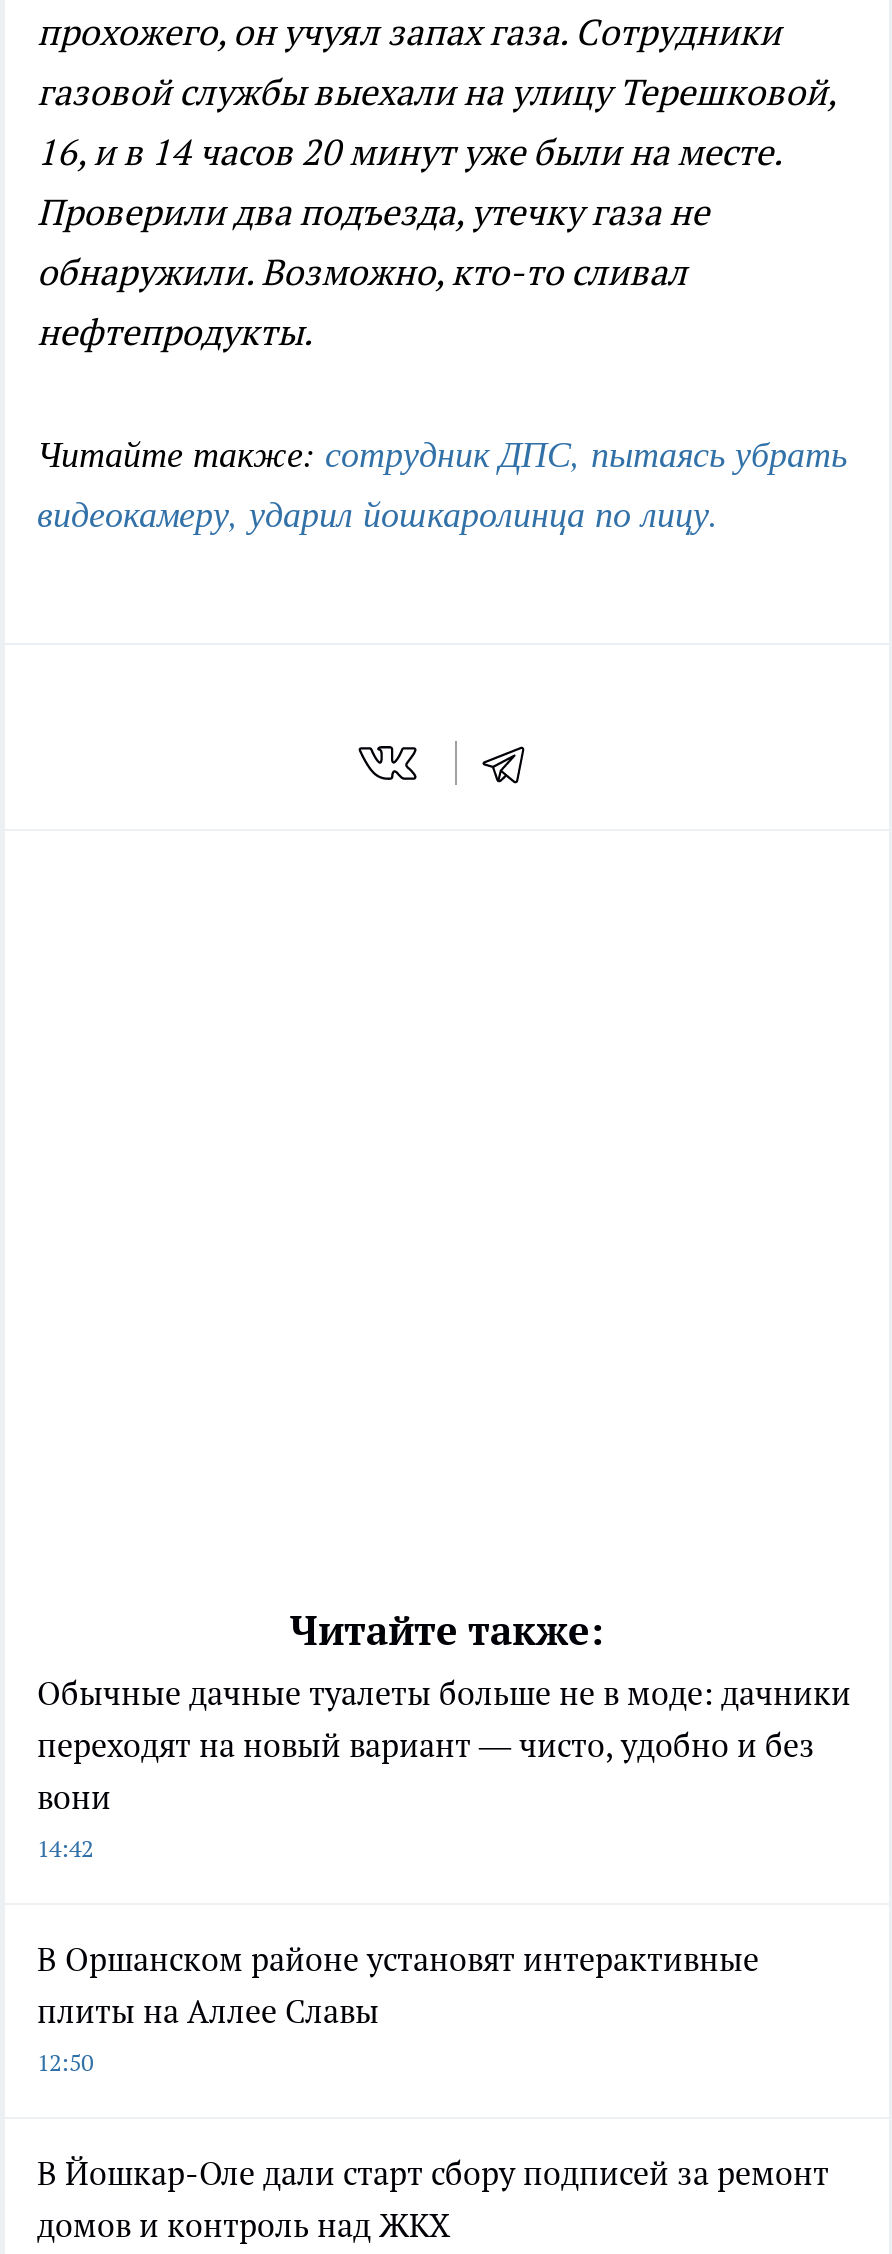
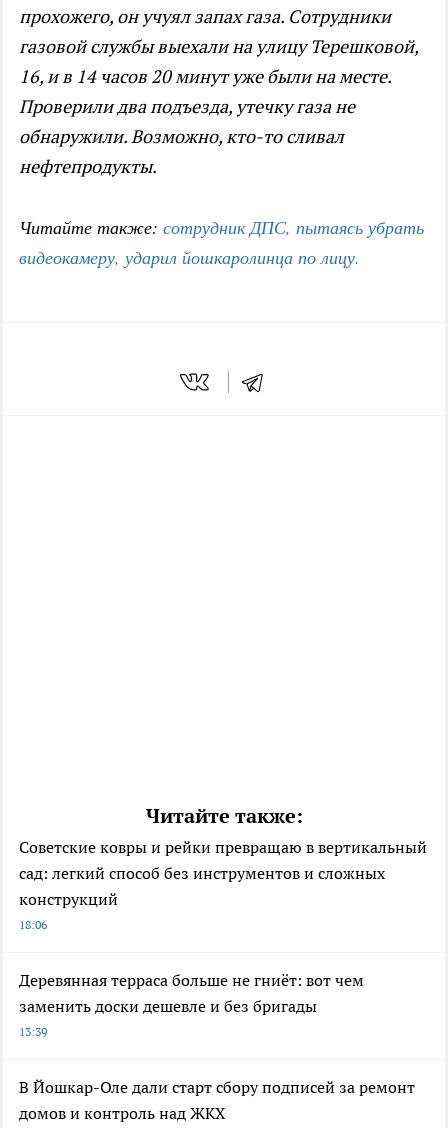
- Обычные дачные туалеты больше не в моде: дачники
- переходят на новый вариант — чисто, удобно и без
- вони
- 14:42
+ Советские ковры и рейки превращаю в вертикальный
+ сад: легкий способ без инструментов и сложных
+ конструкций
+ 18:06

- В Оршанском районе установят интерактивные
- плиты на Аллее Славы
- 12:50
+ Деревянная терраса больше не гниёт: вот чем
+ заменить доски дешевле и без бригады
+ 13:39
